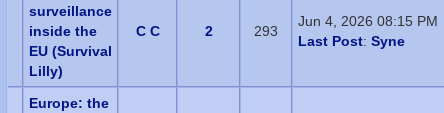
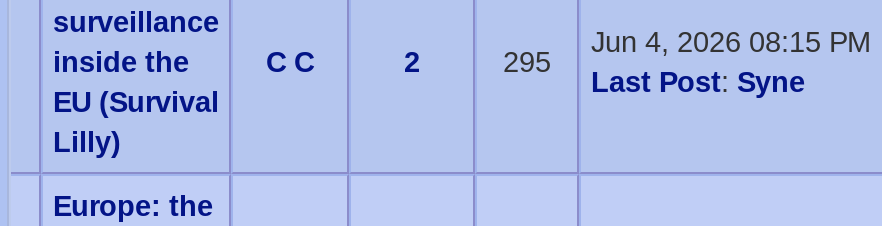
- 293
+ 295
